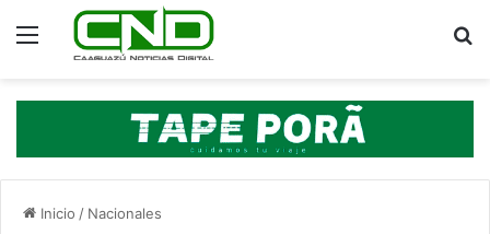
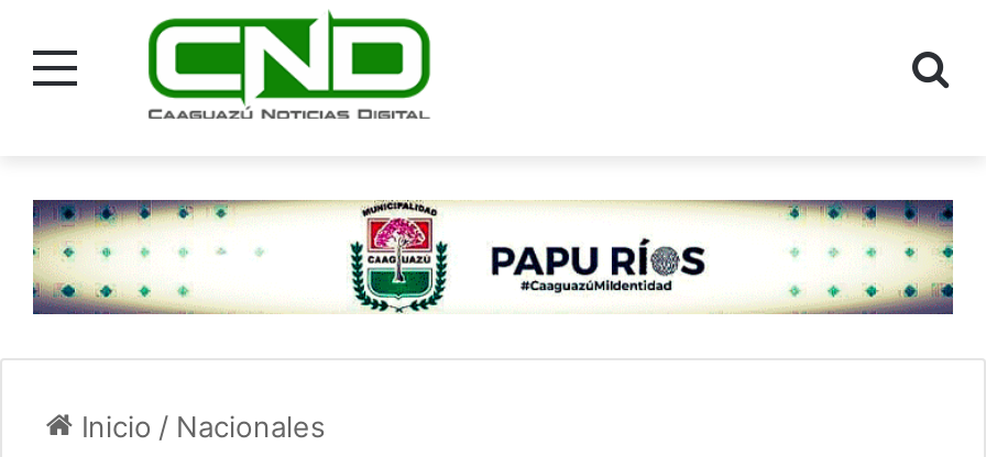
- [image]
+ [image]
